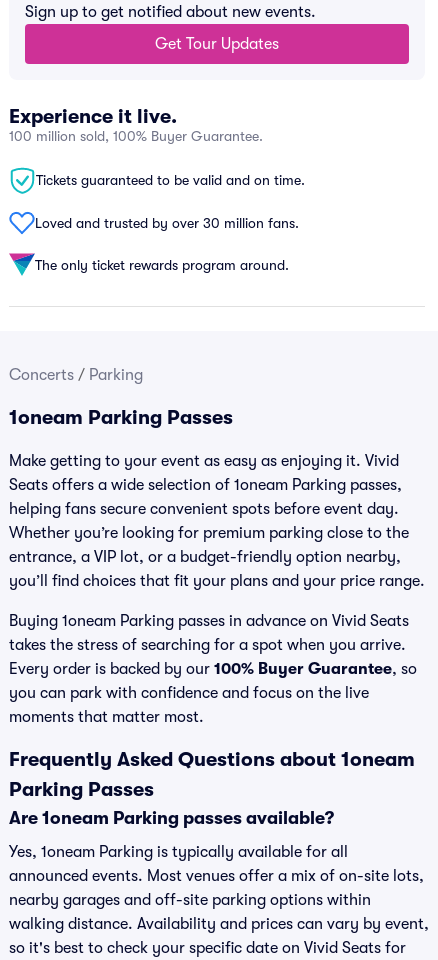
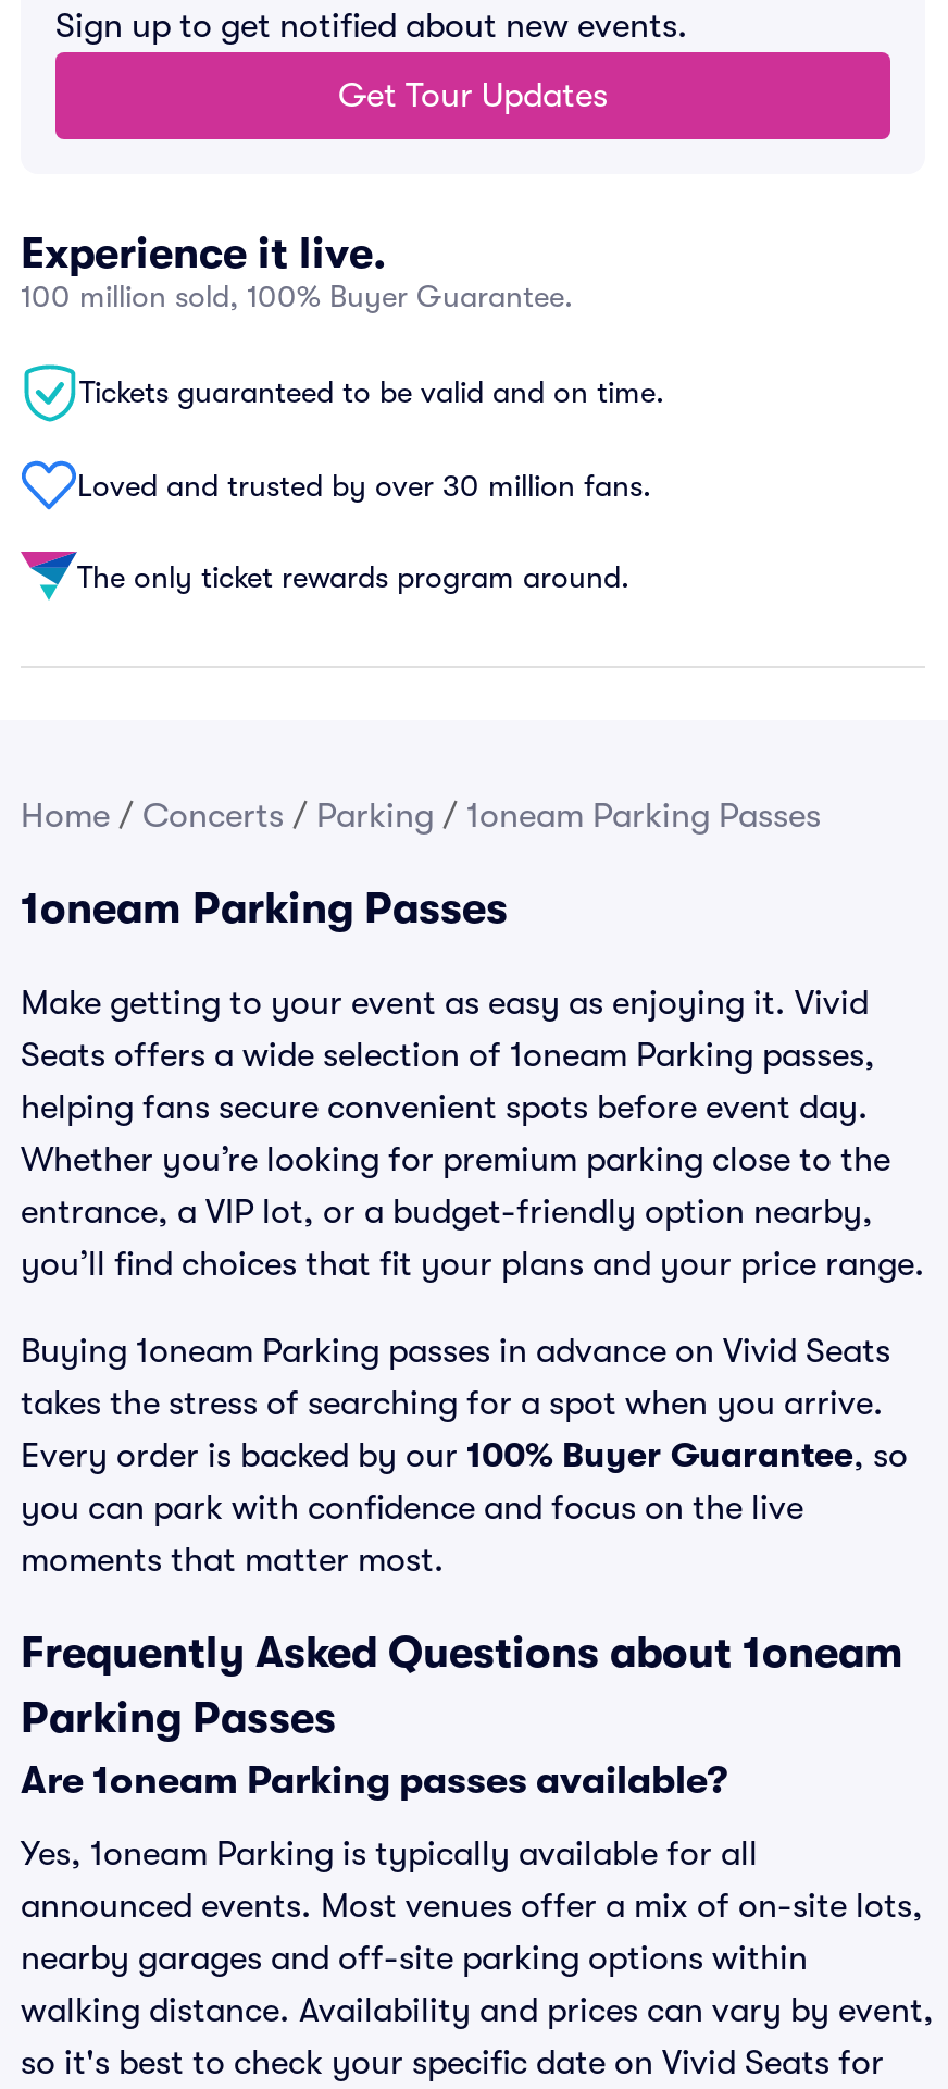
- Concerts / Parking
+ Home / Concerts / Parking / 1oneam Parking Passes
